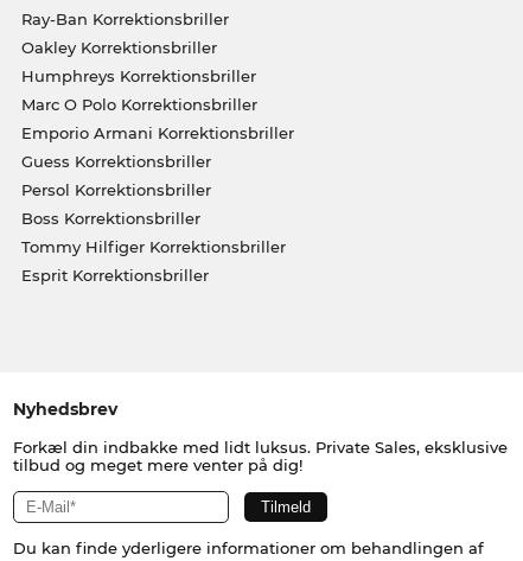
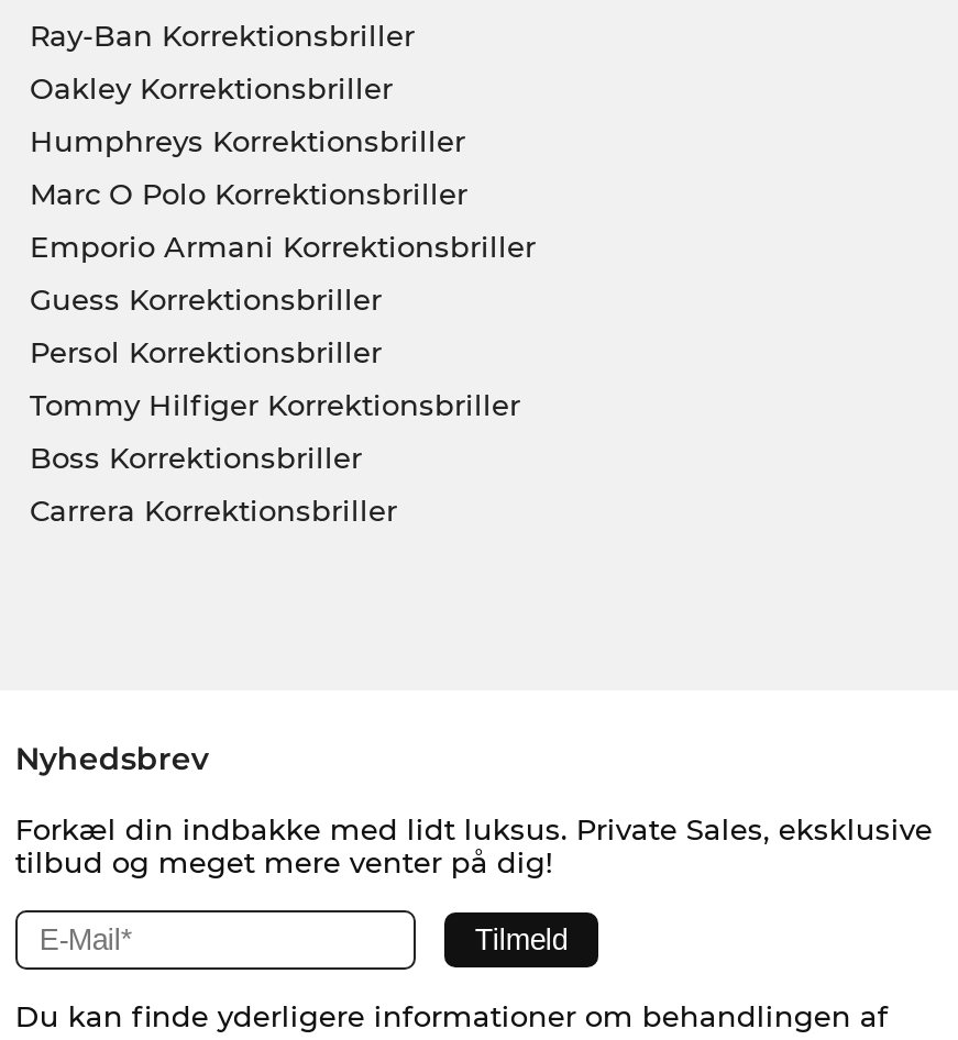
moved down: Boss Korrektionsbriller

moved up: Tommy Hilfiger Korrektionsbriller

- Esprit Korrektionsbriller
+ Carrera Korrektionsbriller
